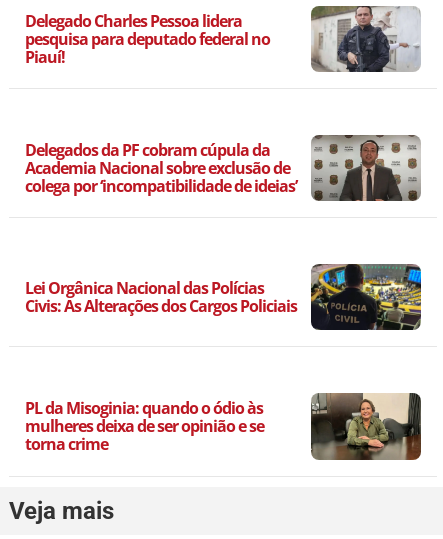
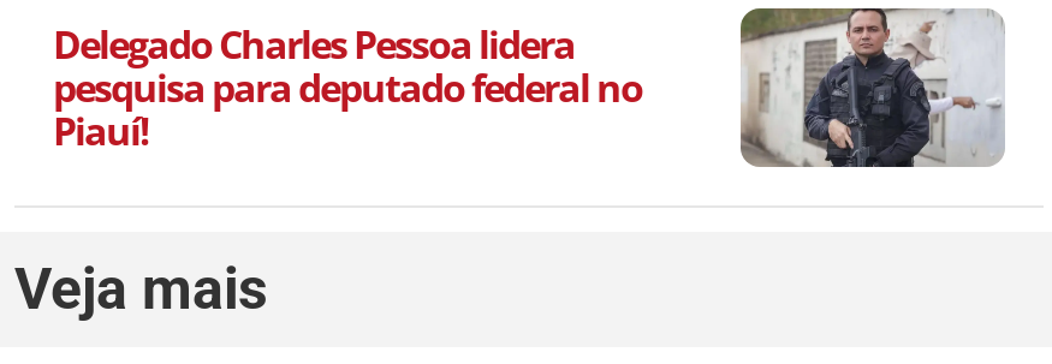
- [image]
- Delegados da PF cobram cúpula da
- Academia Nacional sobre exclusão de
- colega por ‘incompatibilidade de ideias’

- [image]
- Lei Orgânica Nacional das Polícias
- Civis: As Alterações dos Cargos Policiais

- PL da Misoginia: quando o ódio às
- mulheres deixa de ser opinião e se
- torna crime

- [image]
